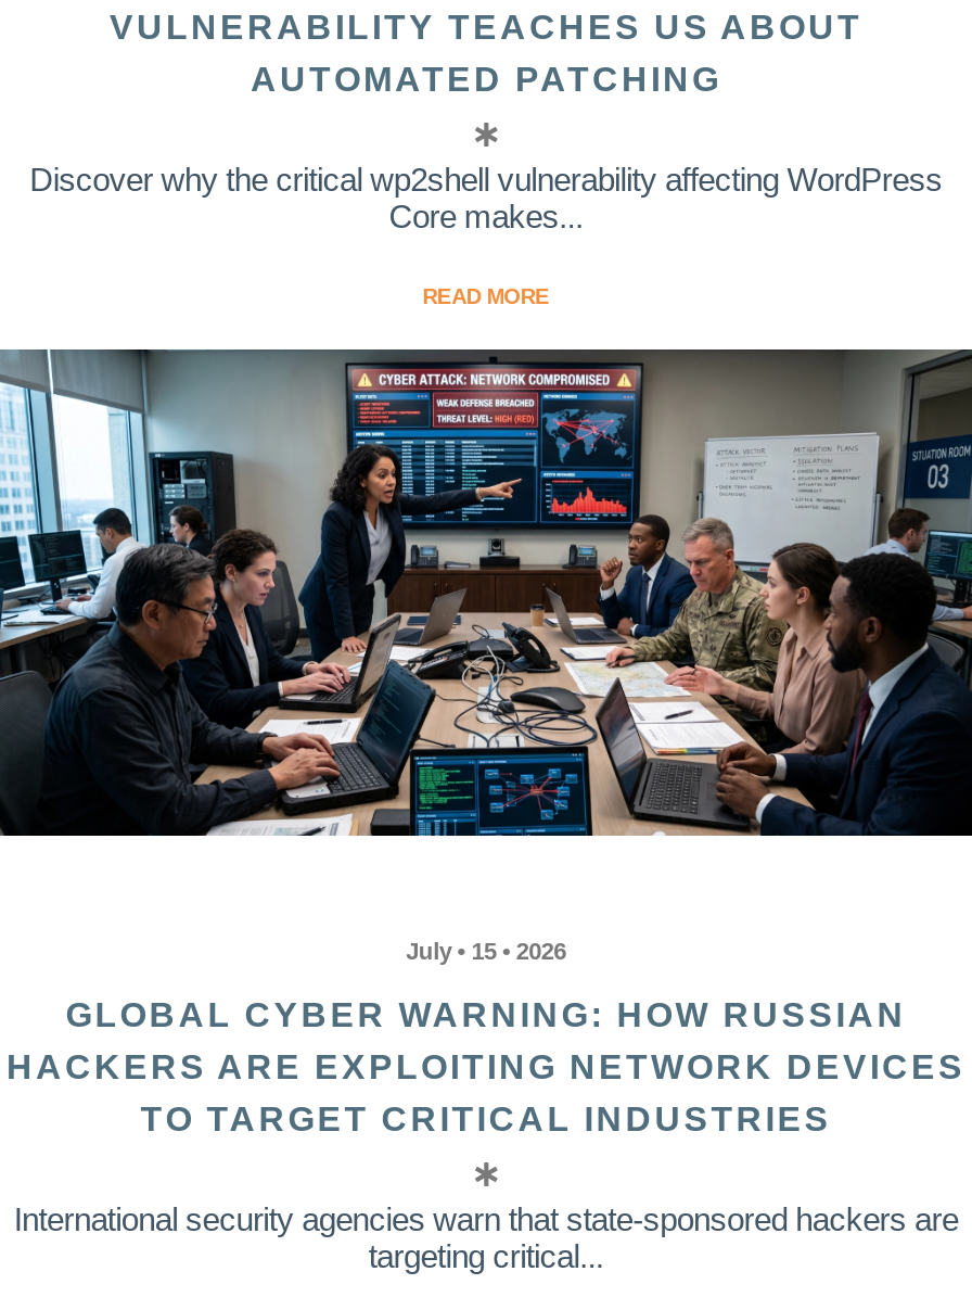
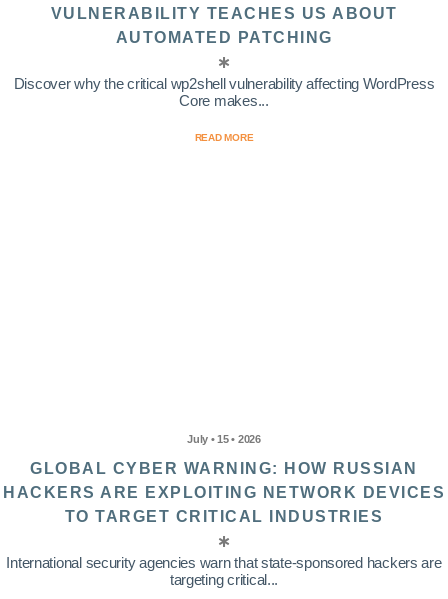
- [image]
